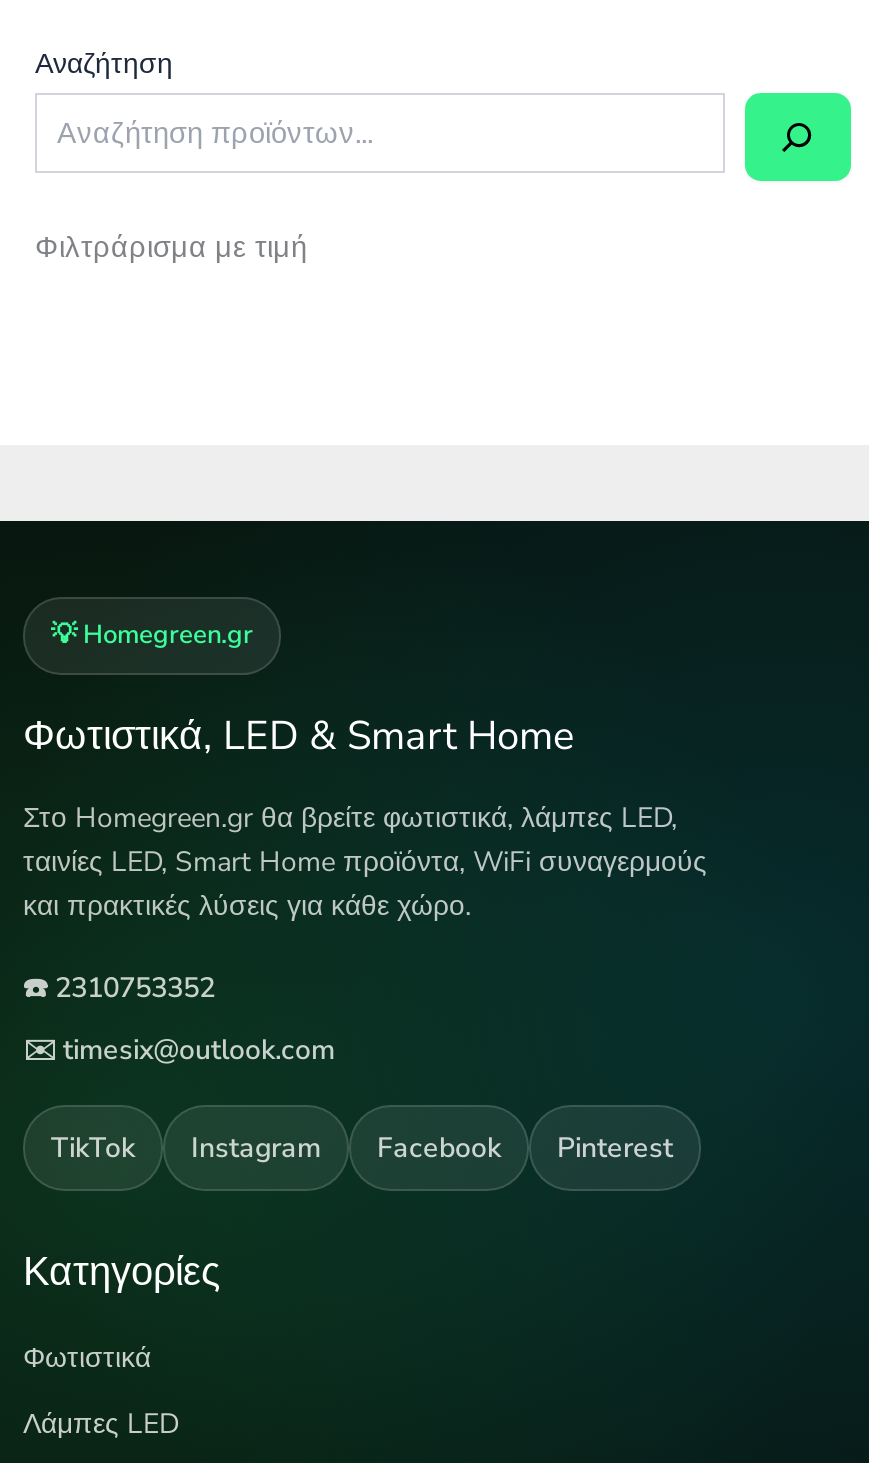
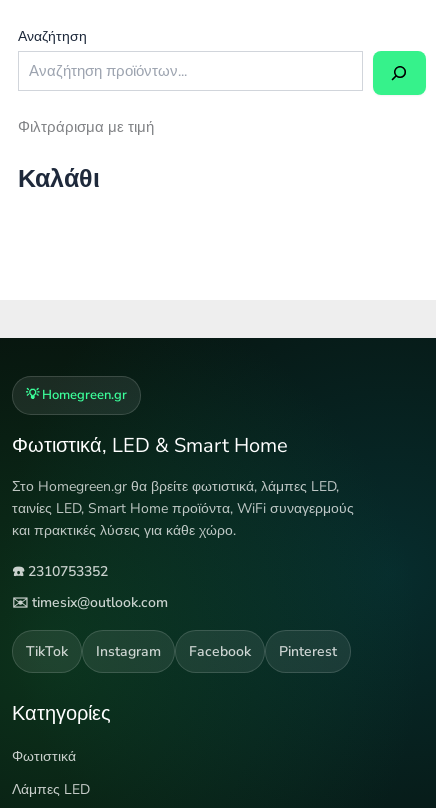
+ Καλάθι
